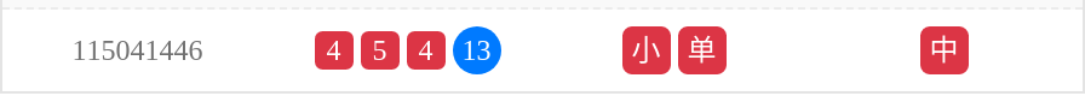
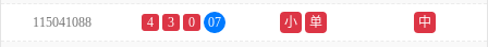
- 115041446
+ 115041088

- 5
+ 3

- 4
+ 0

- 13
+ 07
